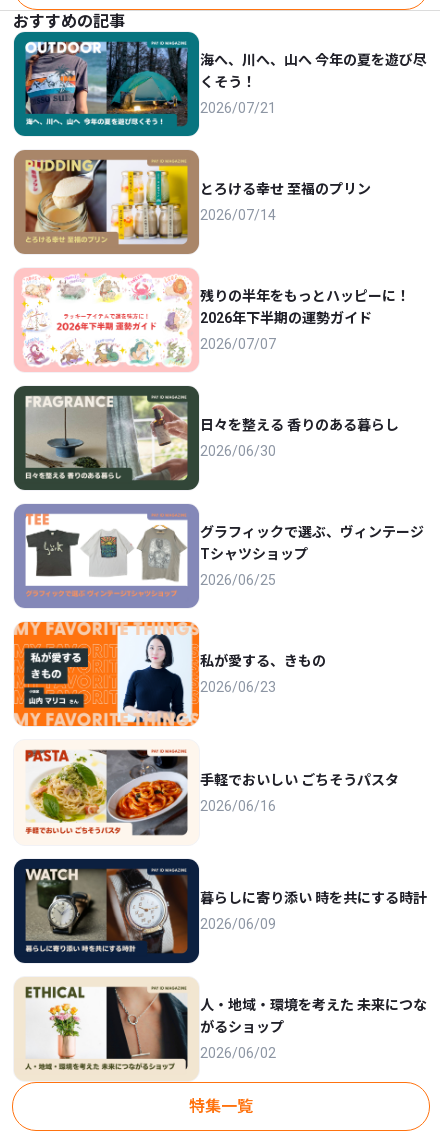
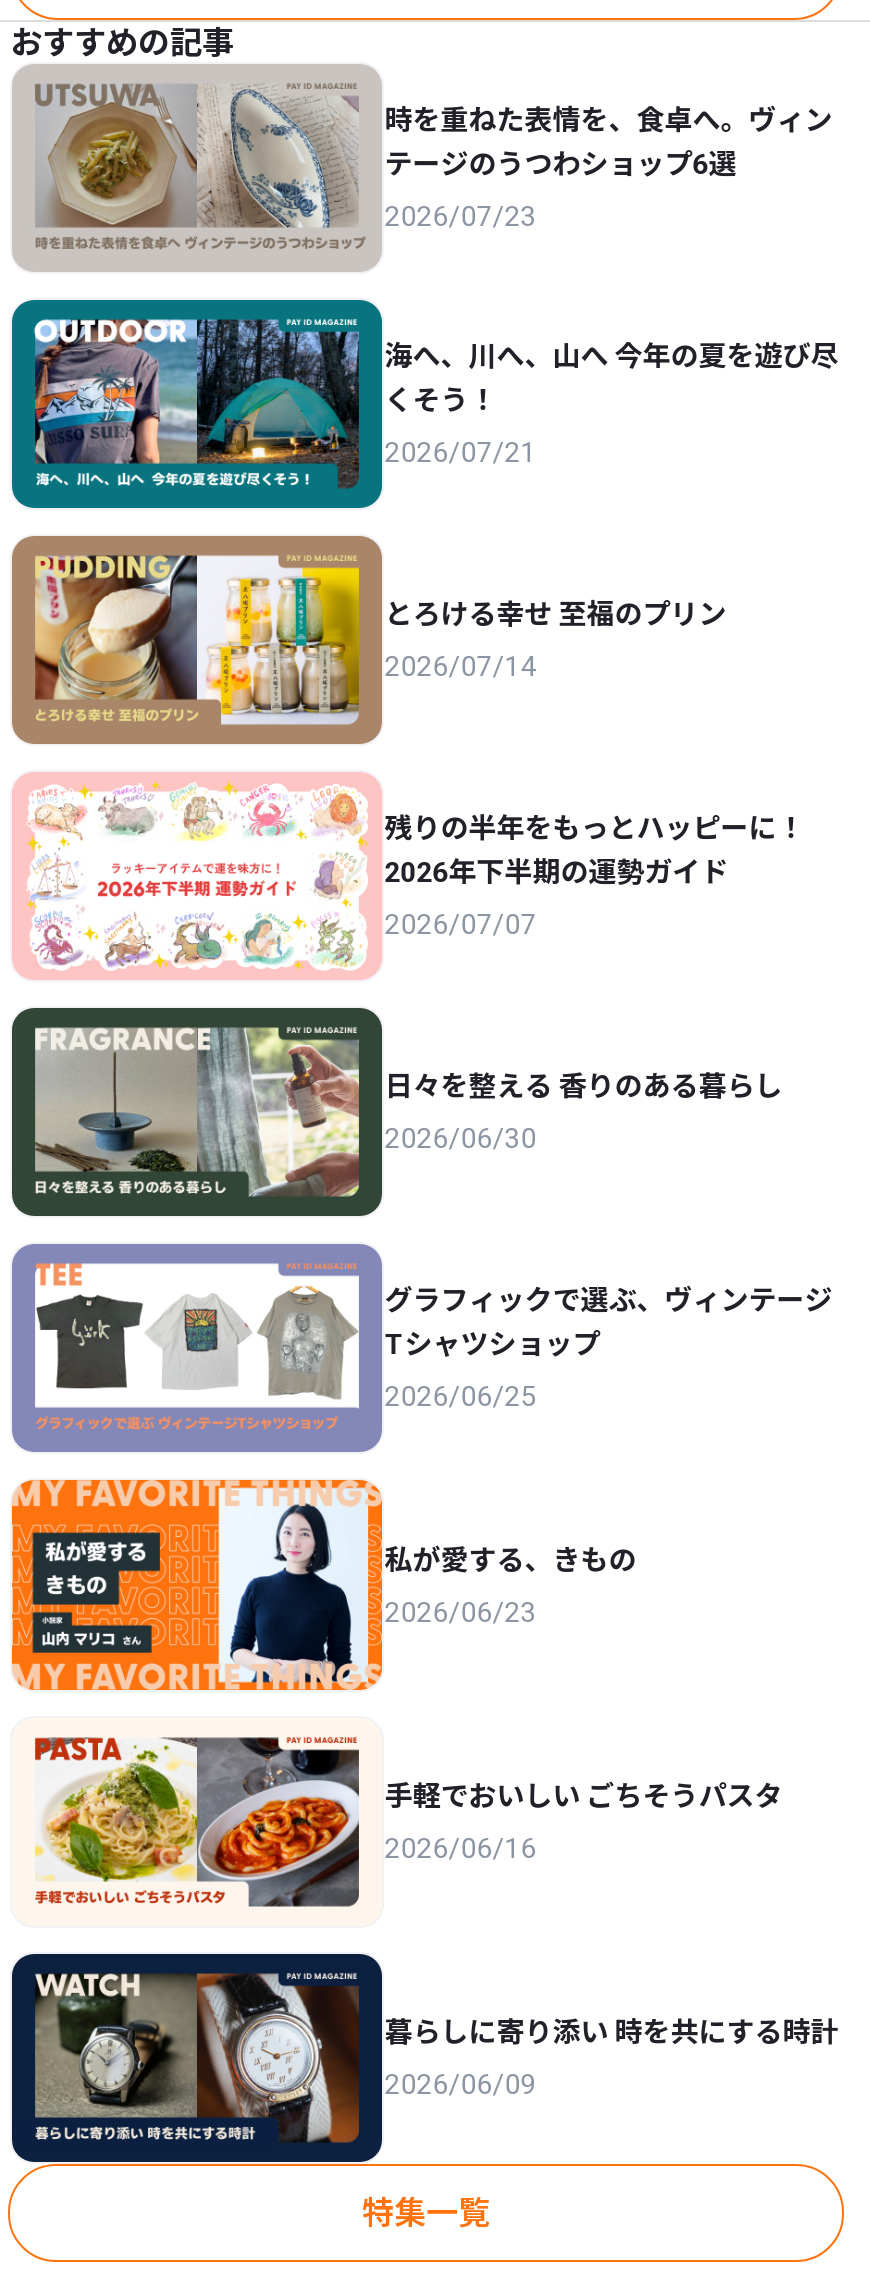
+ [image]
+ 時を重ねた表情を、食卓へ。ヴィン
+ テージのうつわショップ6選
+ 2026/07/23

moved down: [image] | 海へ、川へ、山へ 今年の夏を遊び尽 | くそう！ | ... | 暮らしに寄り添い 時を共にする時計 | 2026/06/09

- [image]
- 人・地域・環境を考えた 未来につな
- がるショップ
- 2026/06/02
